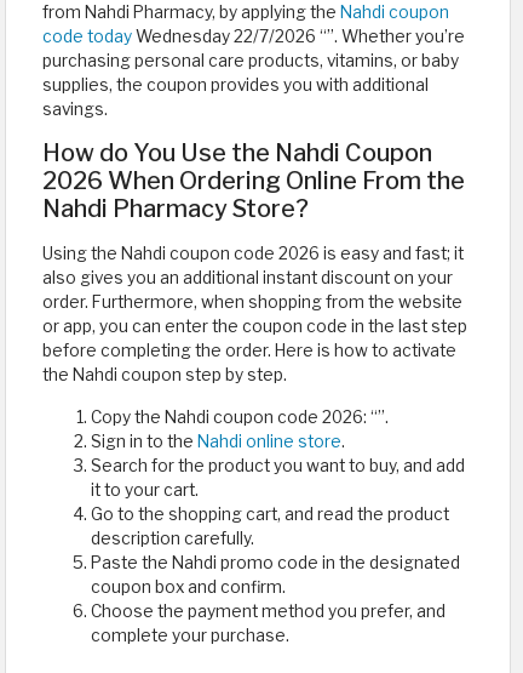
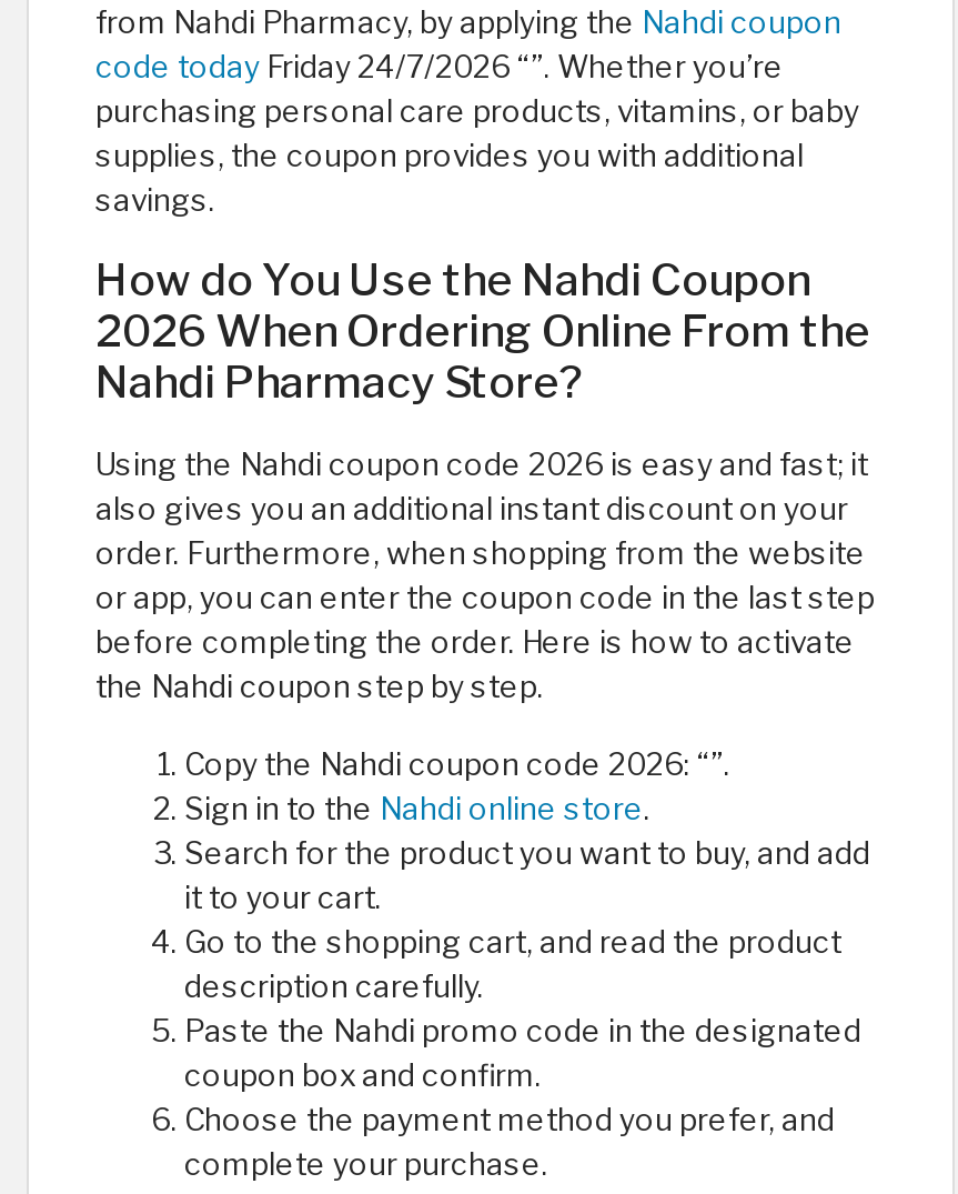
- code today Wednesday 22/7/2026 “”. Whether you’re
+ code today Friday 24/7/2026 “”. Whether you’re
